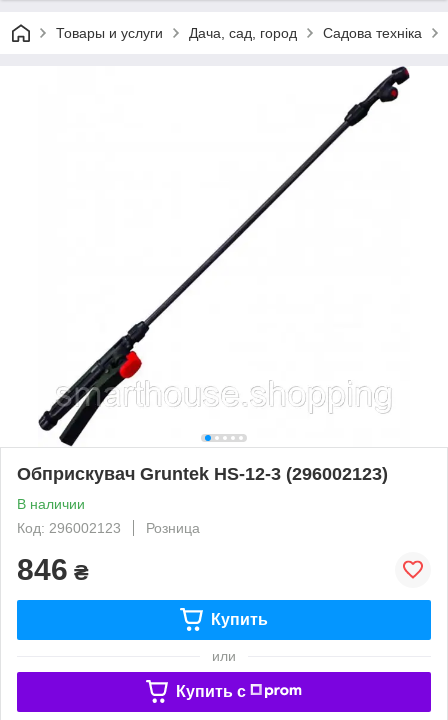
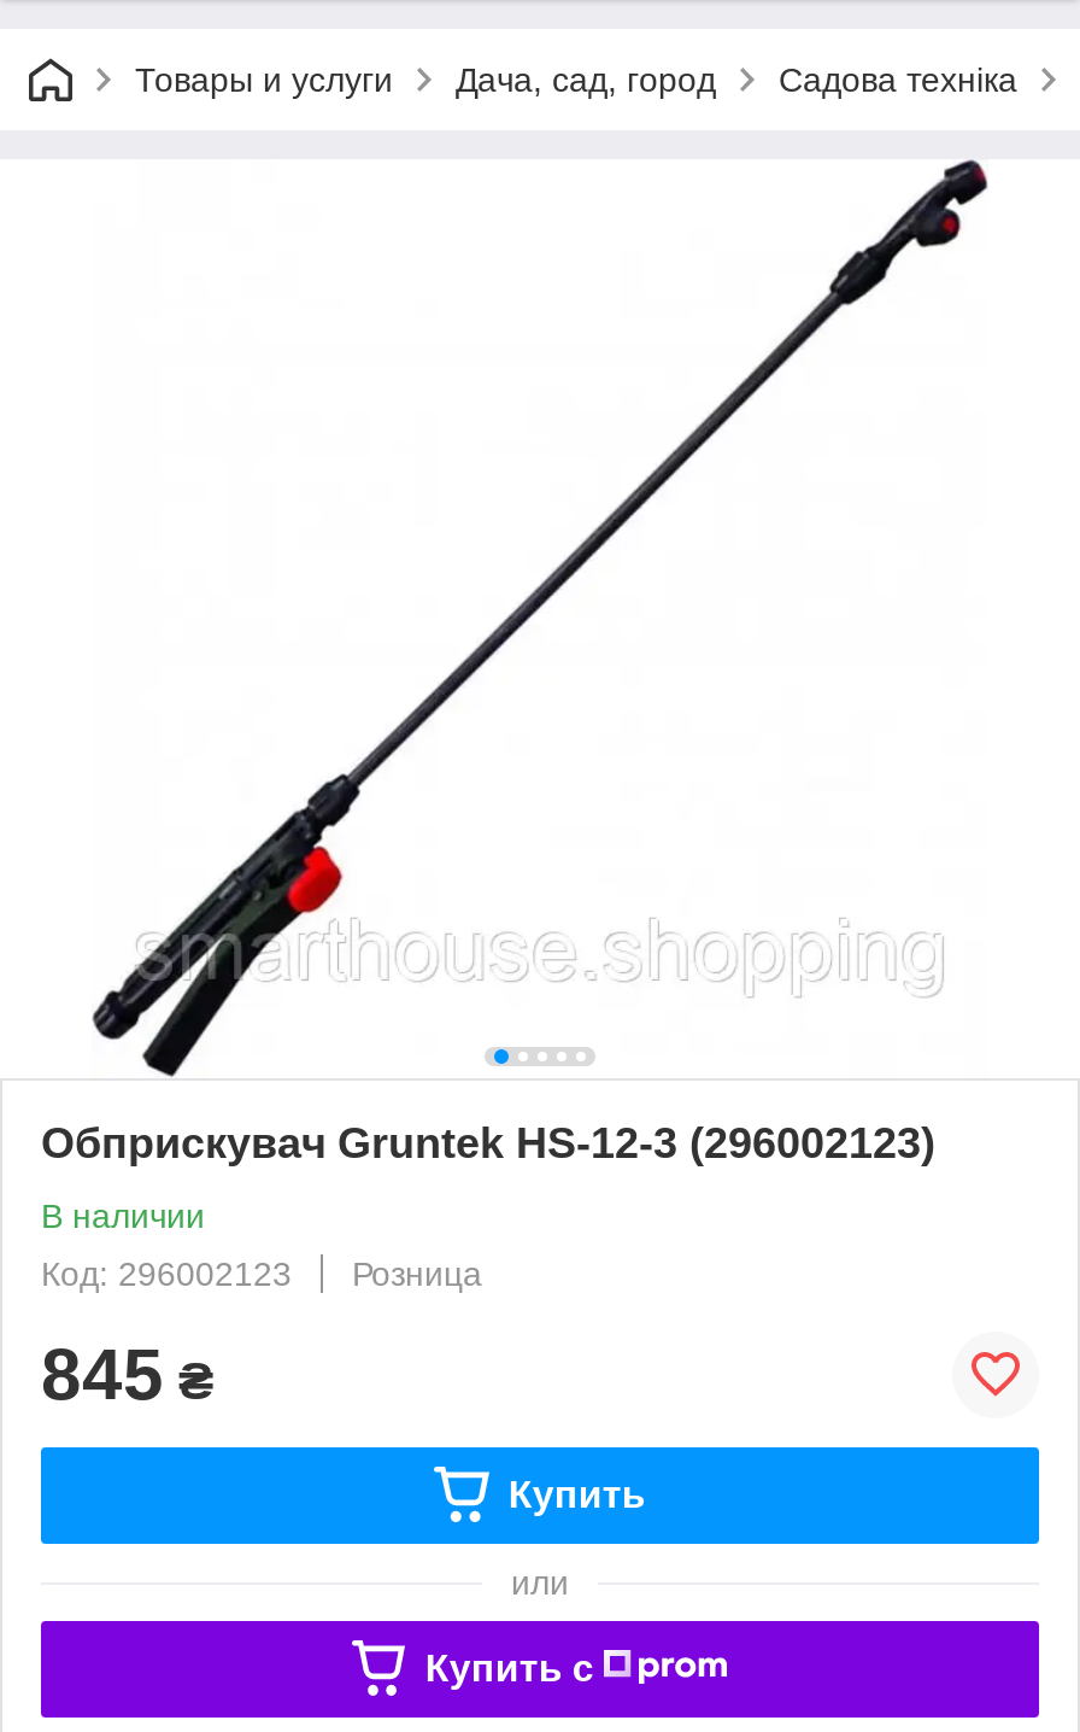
- 846 ₴
+ 845 ₴
